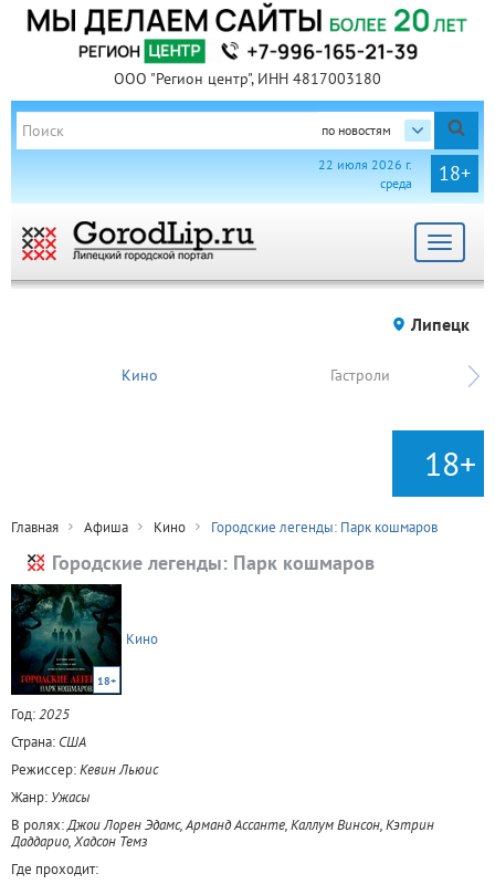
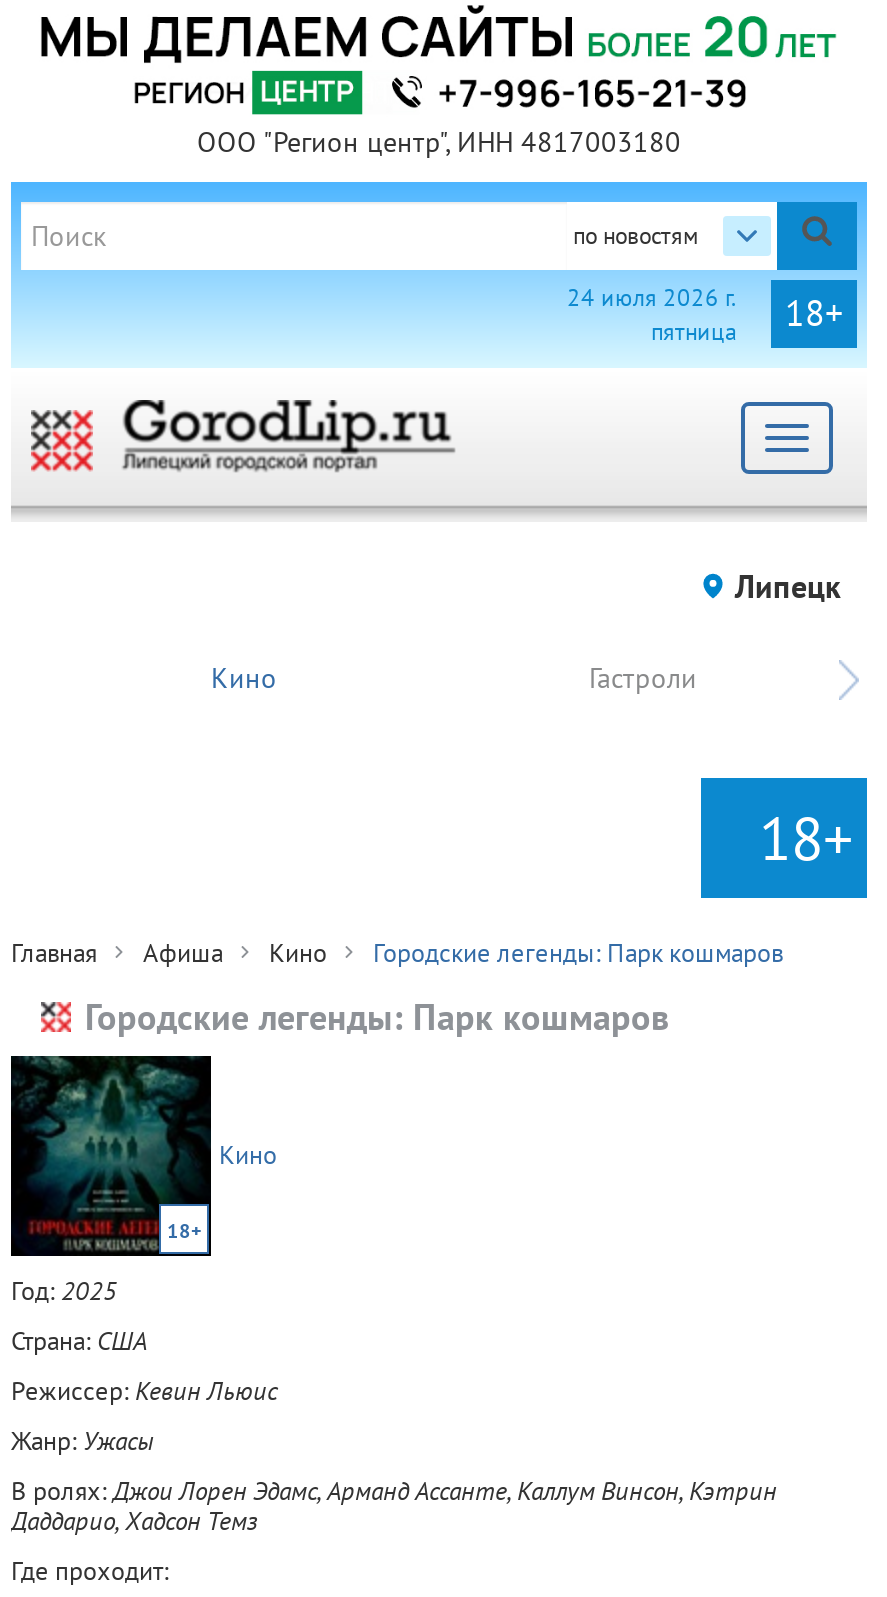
- 22 июля 2026 г.
- среда
+ 24 июля 2026 г.
+ пятница
